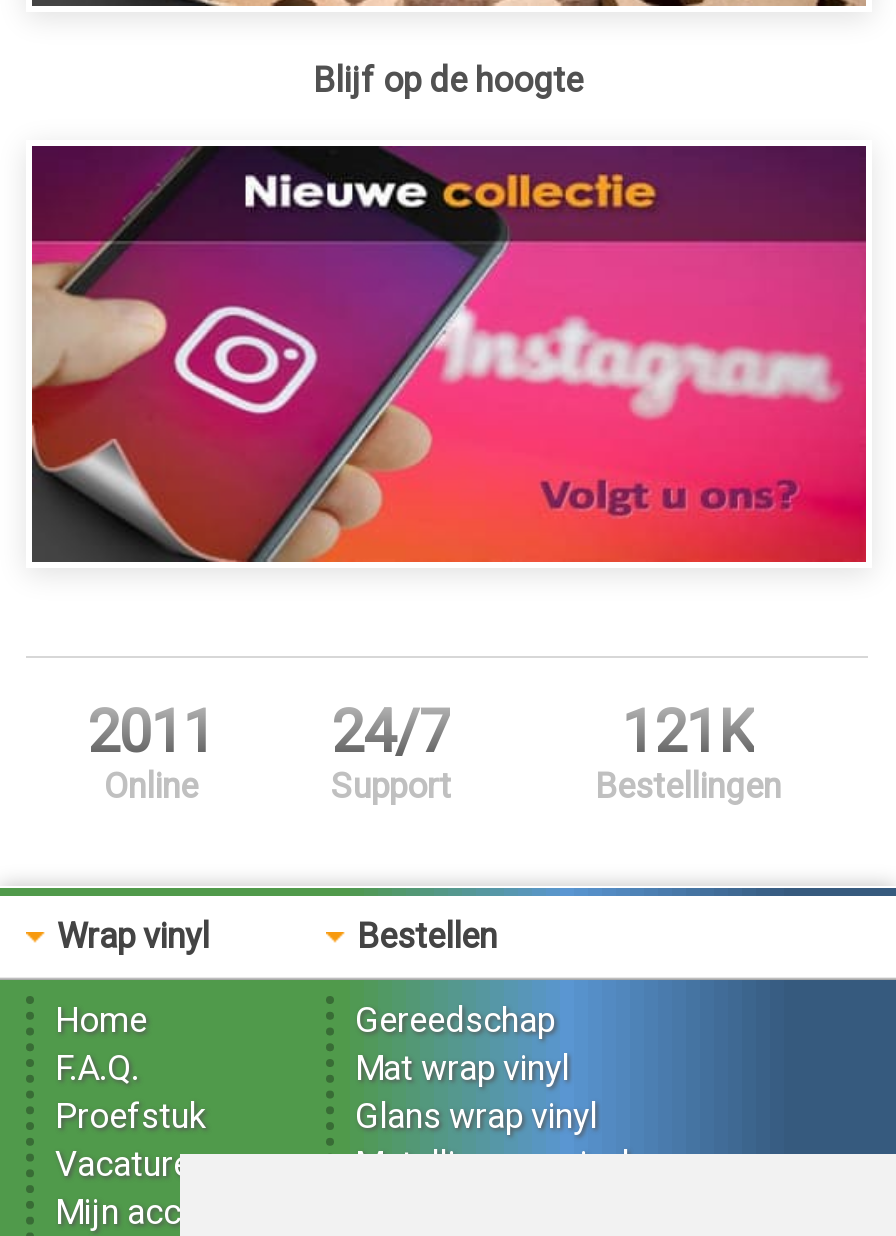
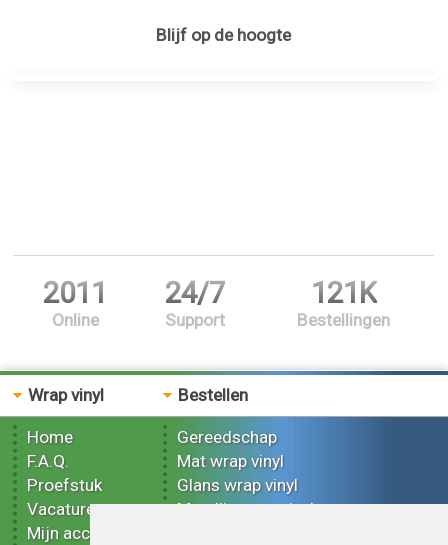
- [image]
